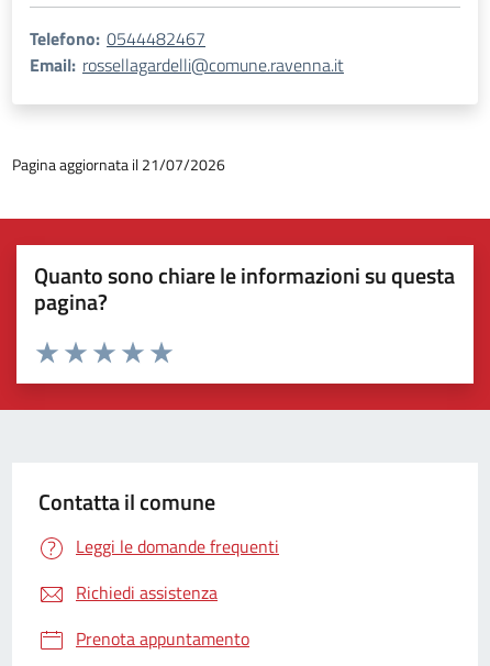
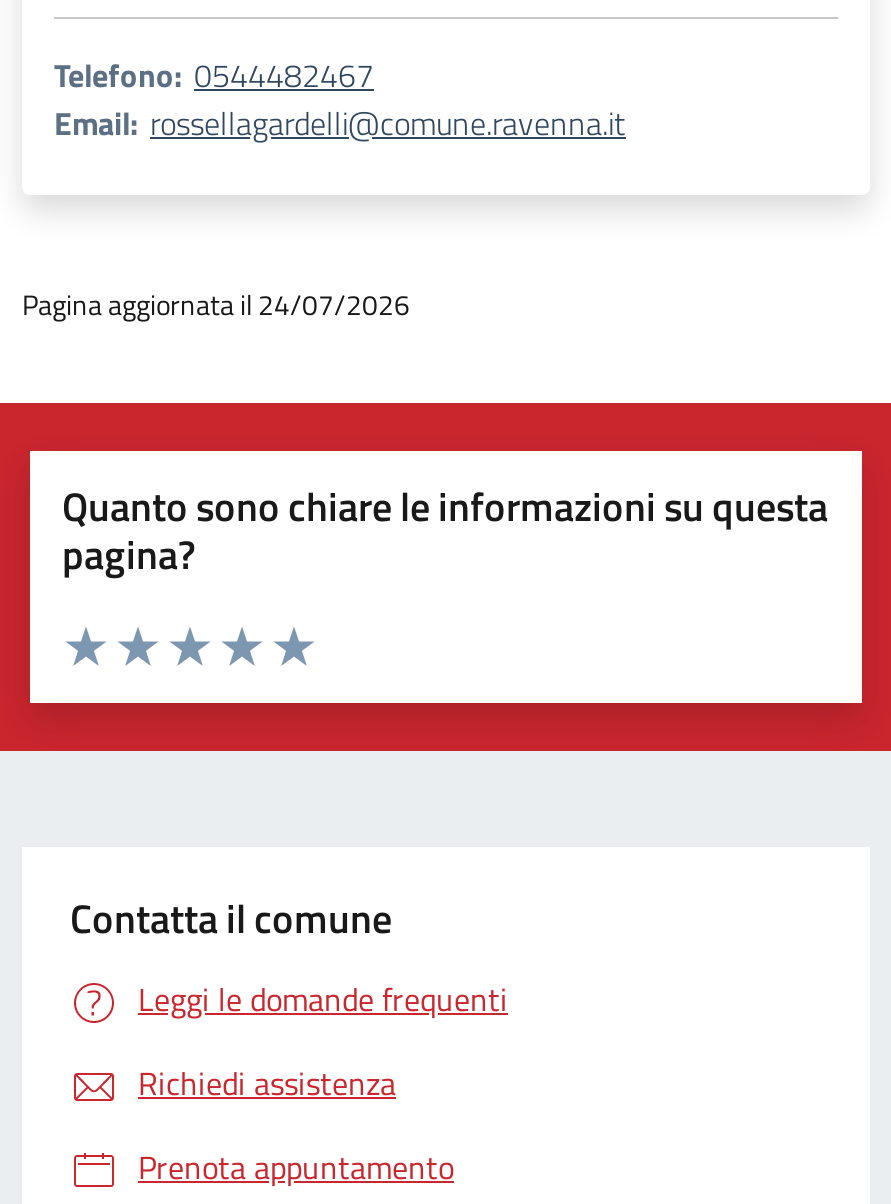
- Pagina aggiornata il 21/07/2026
+ Pagina aggiornata il 24/07/2026
